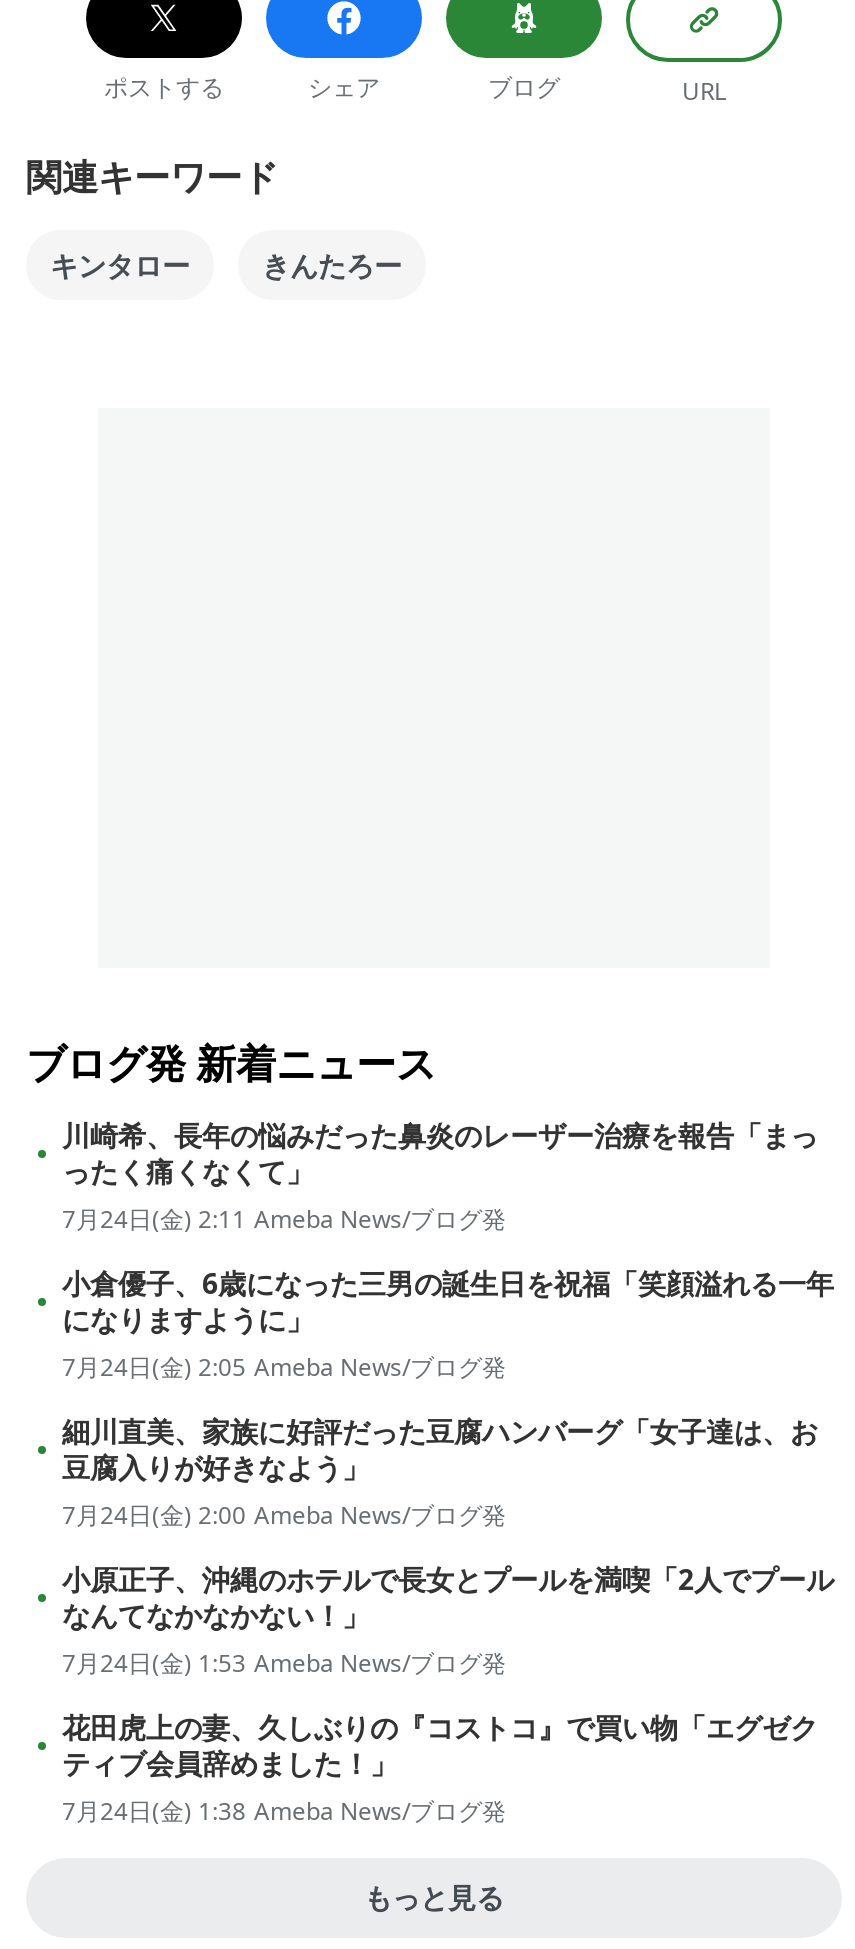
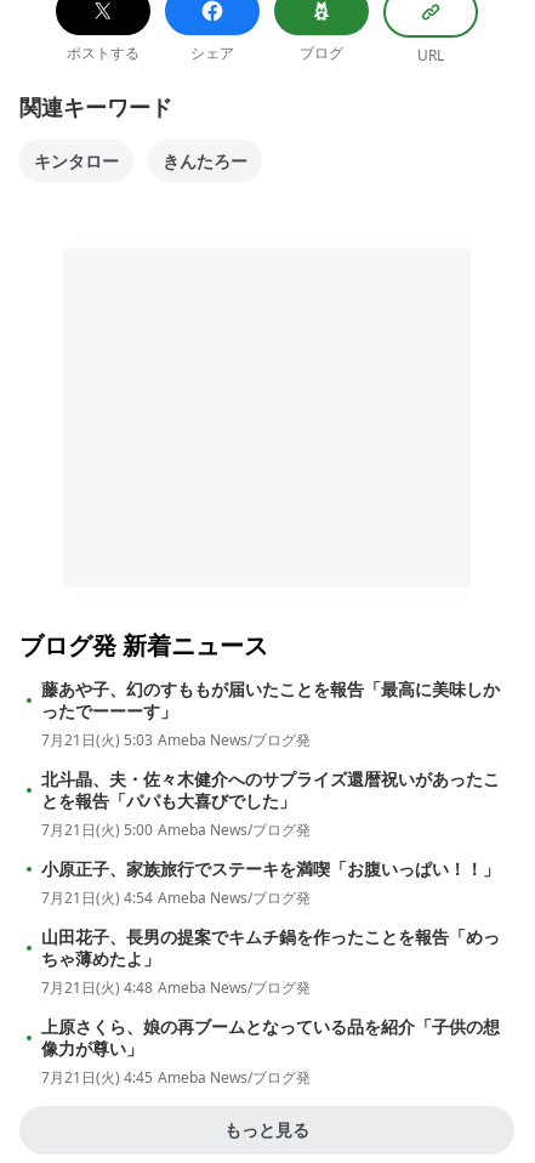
- 川崎希、長年の悩みだった鼻炎のレーザー治療を報告「まっ
- ったく痛くなくて」
- 7月24日(金) 2:11 Ameba News/ブログ発
+ 藤あや子、幻のすももが届いたことを報告「最高に美味しか
+ ったでーーーす」
+ 7月21日(火) 5:03 Ameba News/ブログ発

- 小倉優子、6歳になった三男の誕生日を祝福「笑顔溢れる一年
- になりますように」
- 7月24日(金) 2:05 Ameba News/ブログ発
+ 北斗晶、夫・佐々木健介へのサプライズ還暦祝いがあったこ
+ とを報告「パパも大喜びでした」
+ 7月21日(火) 5:00 Ameba News/ブログ発

- 細川直美、家族に好評だった豆腐ハンバーグ「女子達は、お
- 豆腐入りが好きなよう」
- 7月24日(金) 2:00 Ameba News/ブログ発
+ 小原正子、家族旅行でステーキを満喫「お腹いっぱい！！」
+ 7月21日(火) 4:54 Ameba News/ブログ発

- 小原正子、沖縄のホテルで長女とプールを満喫「2人でプール
- なんてなかなかない！」
- 7月24日(金) 1:53 Ameba News/ブログ発
+ 山田花子、長男の提案でキムチ鍋を作ったことを報告「めっ
+ ちゃ薄めたよ」
+ 7月21日(火) 4:48 Ameba News/ブログ発

- 花田虎上の妻、久しぶりの『コストコ』で買い物「エグゼク
- ティブ会員辞めました！」
- 7月24日(金) 1:38 Ameba News/ブログ発
+ 上原さくら、娘の再ブームとなっている品を紹介「子供の想
+ 像力が尊い」
+ 7月21日(火) 4:45 Ameba News/ブログ発
